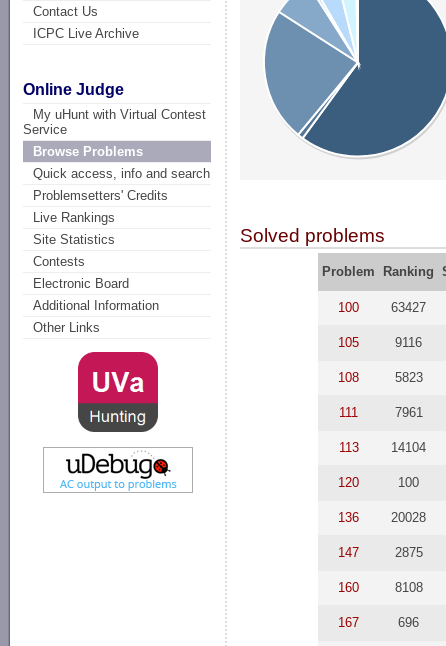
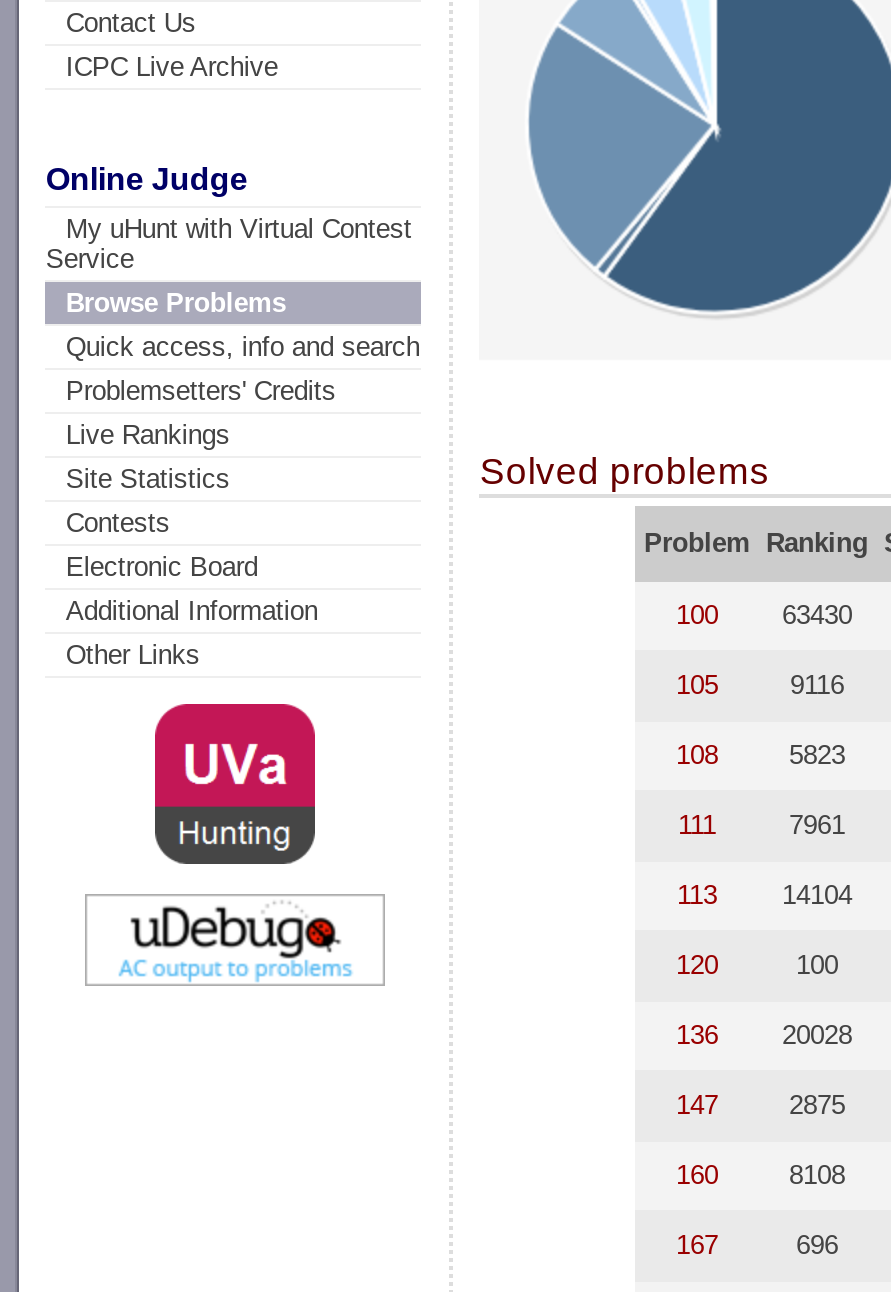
- 63427
+ 63430
